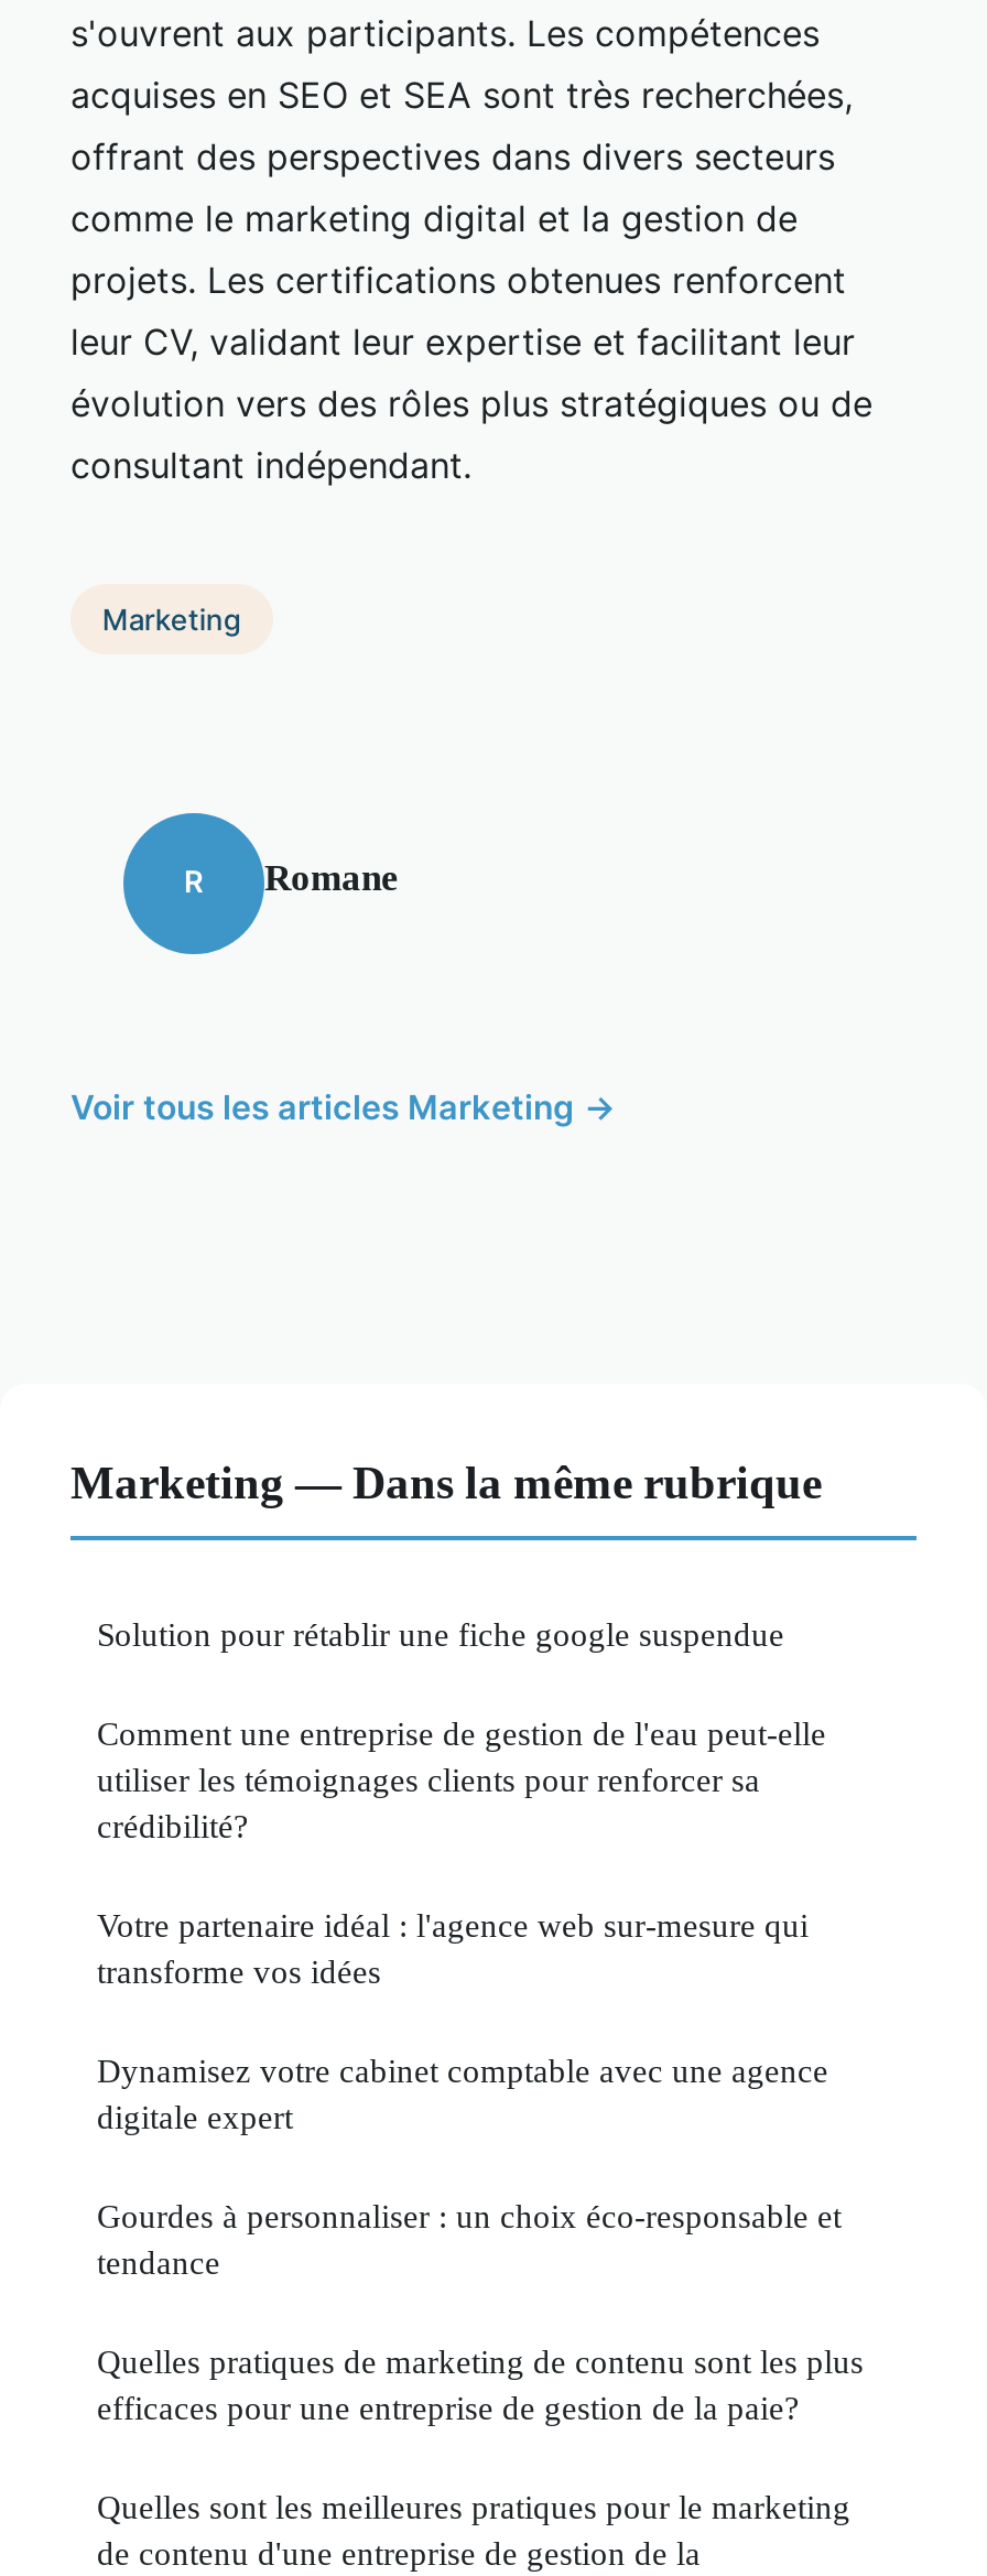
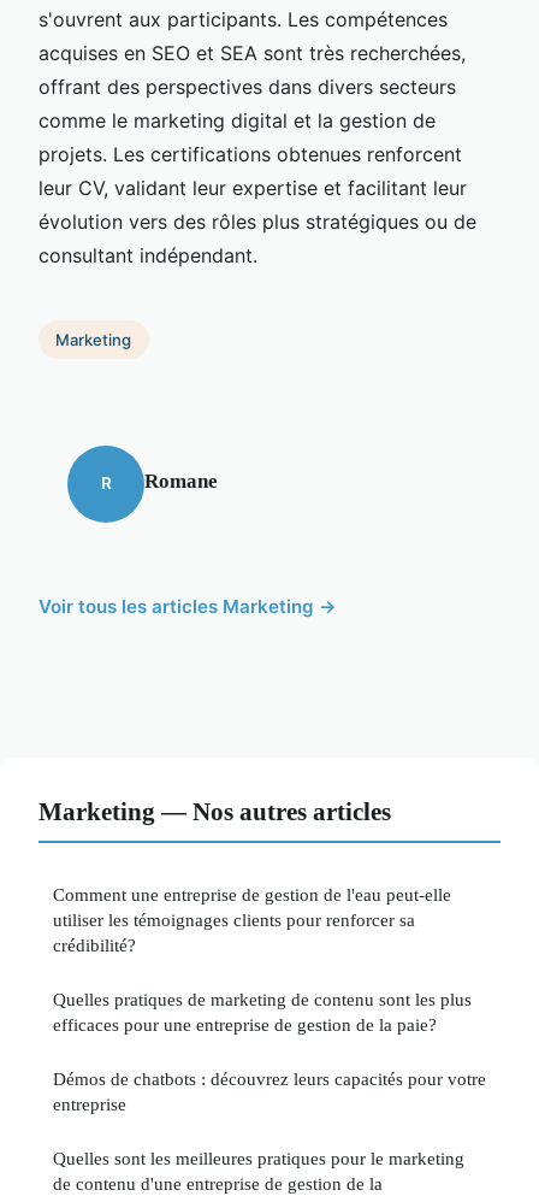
- Marketing — Dans la même rubrique
- Solution pour rétablir une fiche google suspendue
+ Marketing — Nos autres articles

- Votre partenaire idéal : l'agence web sur-mesure qui
- transforme vos idées
- Dynamisez votre cabinet comptable avec une agence
- digitale expert
- Gourdes à personnaliser : un choix éco-responsable et
- tendance

moved up: Quelles pratiques de marketing de contenu sont les plus | efficaces pour une entreprise de gestion de la paie?

+ Démos de chatbots : découvrez leurs capacités pour votre
+ entreprise
